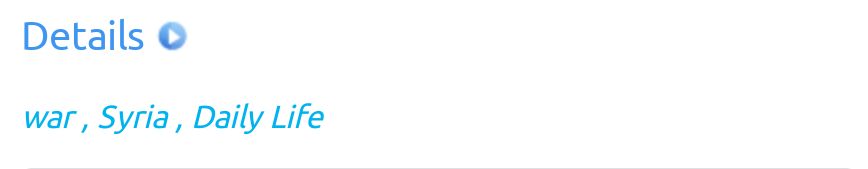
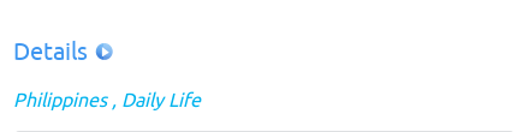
- war
- Syria
+ Philippines
